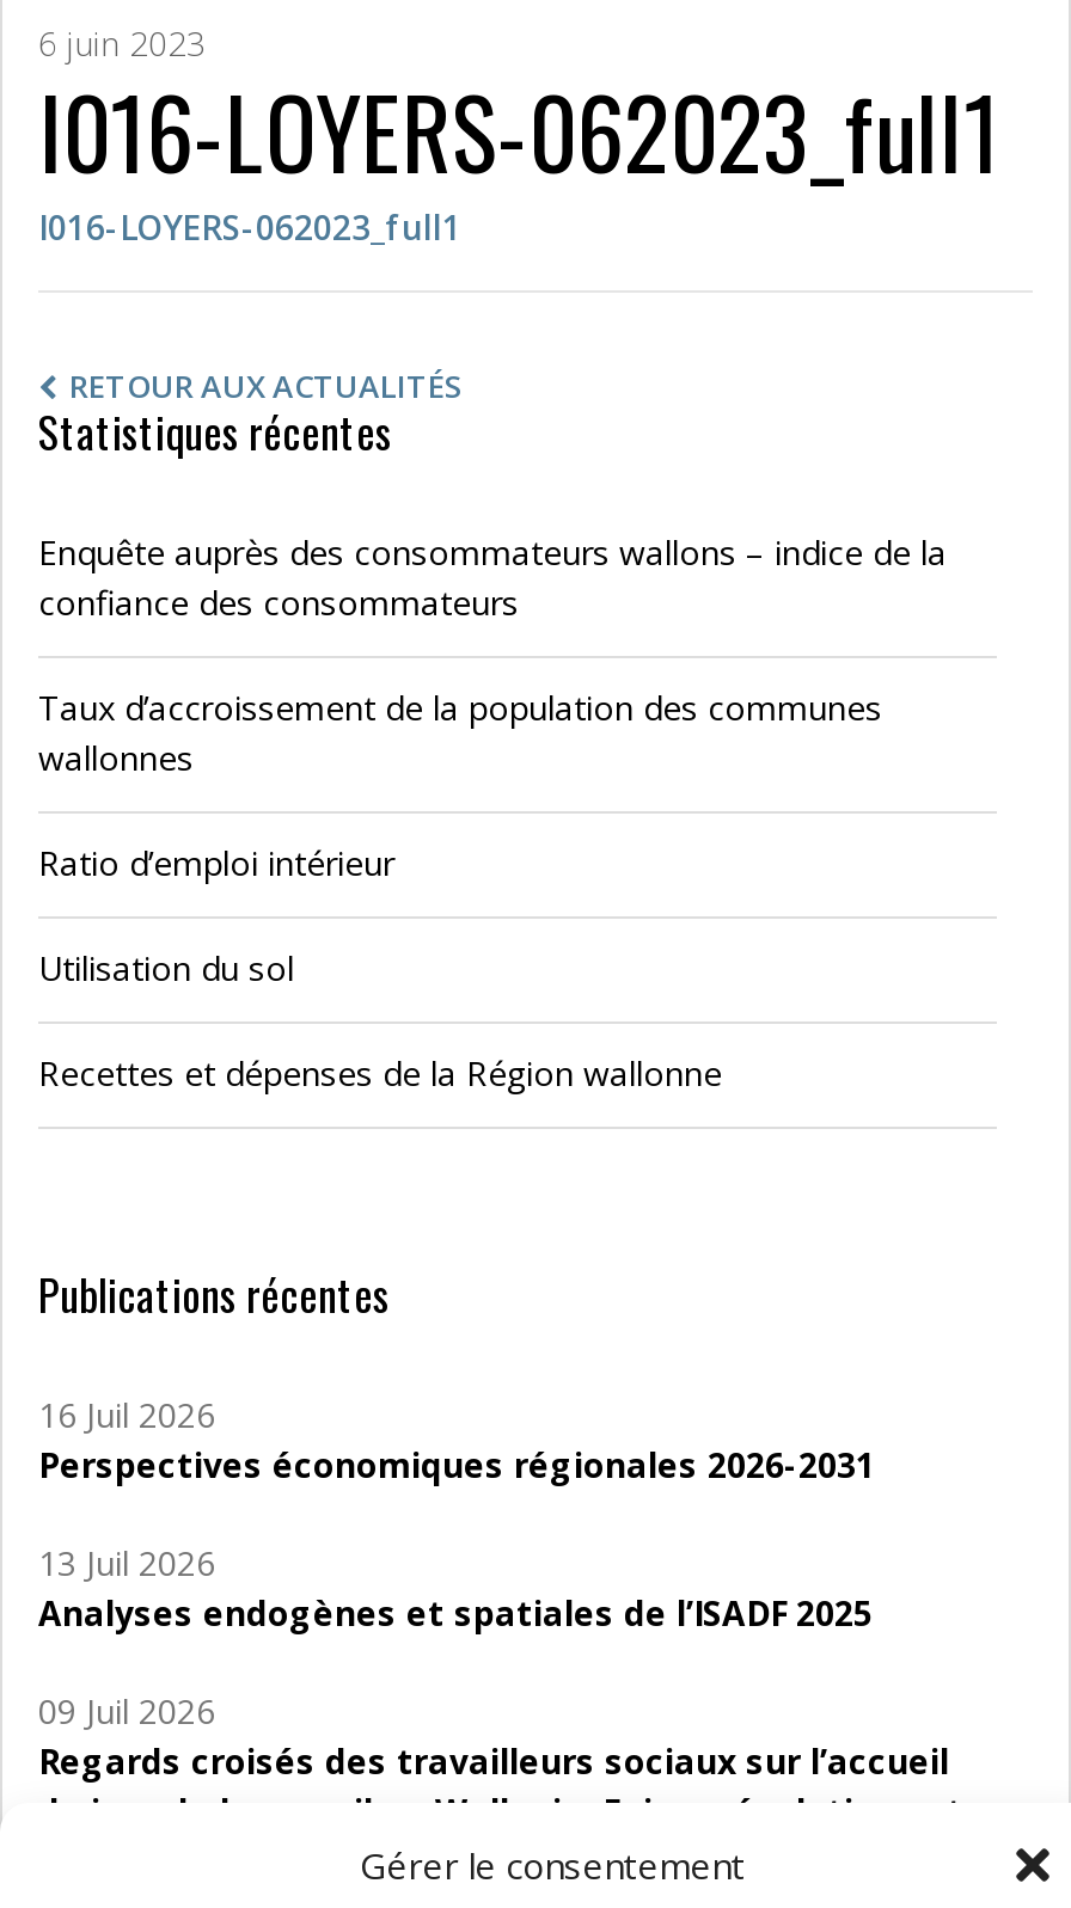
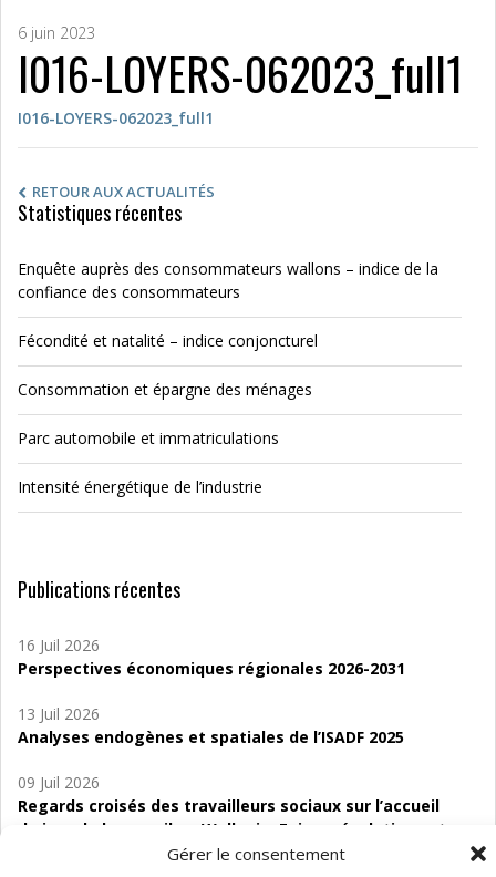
- Taux d’accroissement de la population des communes
- wallonnes
+ Fécondité et natalité – indice conjoncturel

- Ratio d’emploi intérieur
+ Consommation et épargne des ménages

- Utilisation du sol
+ Parc automobile et immatriculations

- Recettes et dépenses de la Région wallonne
+ Intensité énergétique de l’industrie
